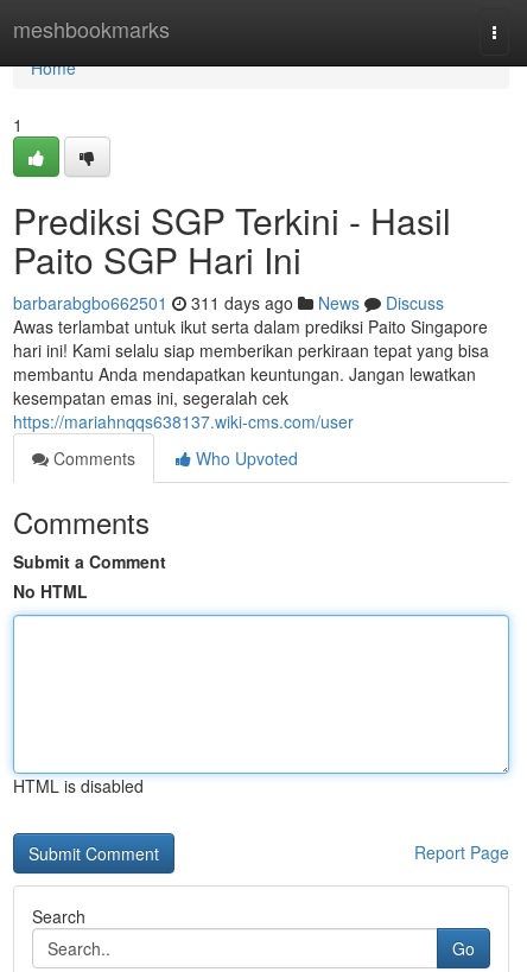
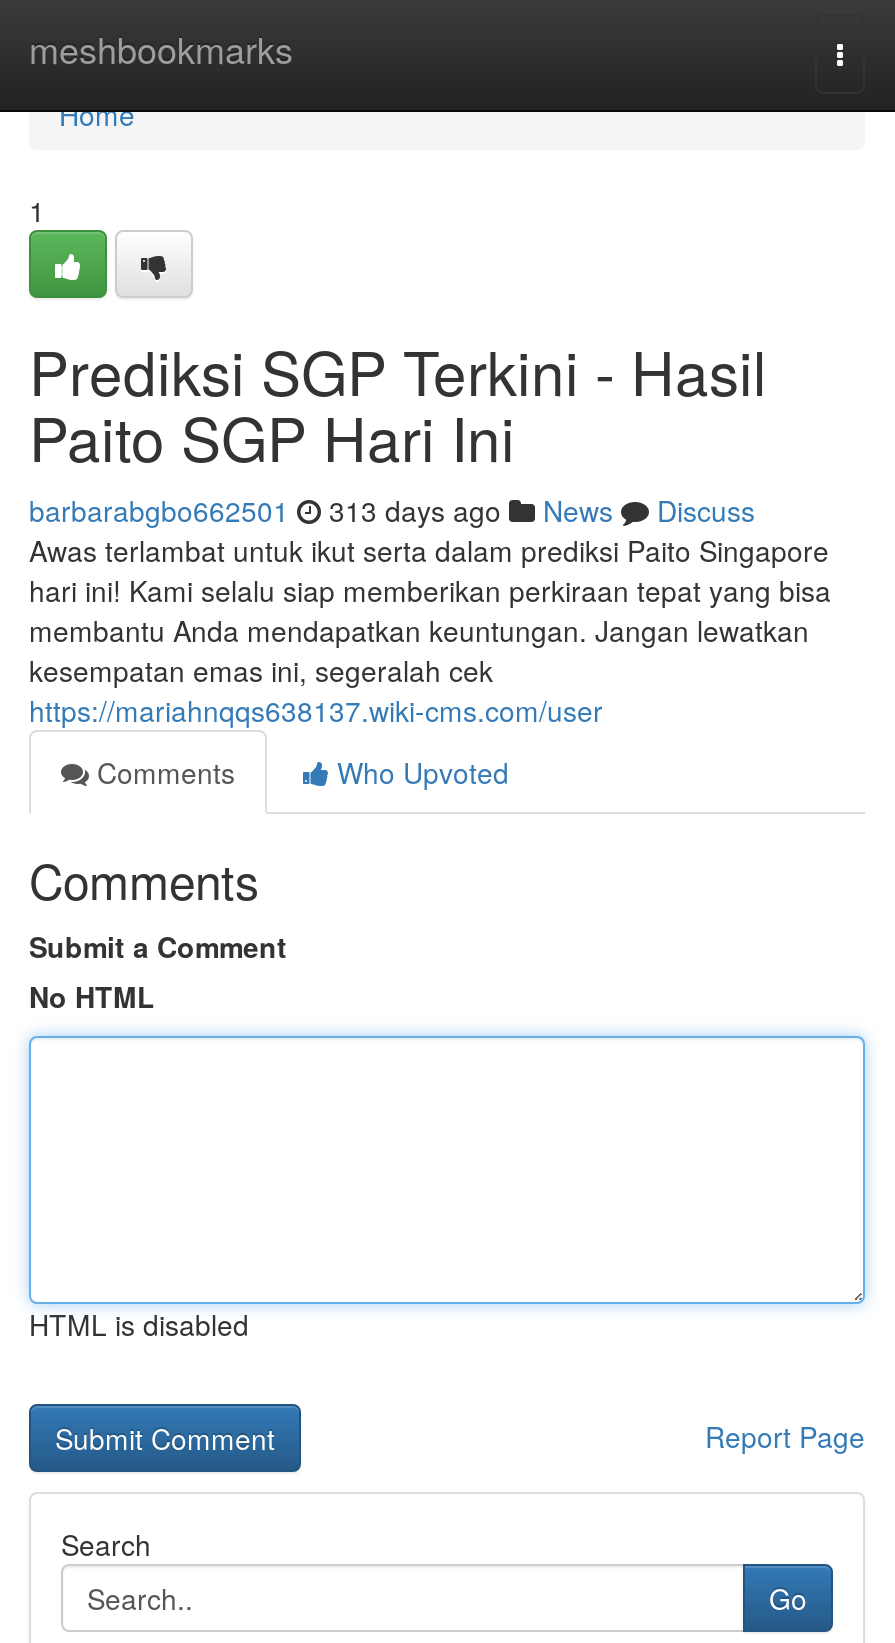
- barbarabgbo662501 311 days ago News Discuss
+ barbarabgbo662501 313 days ago News Discuss
